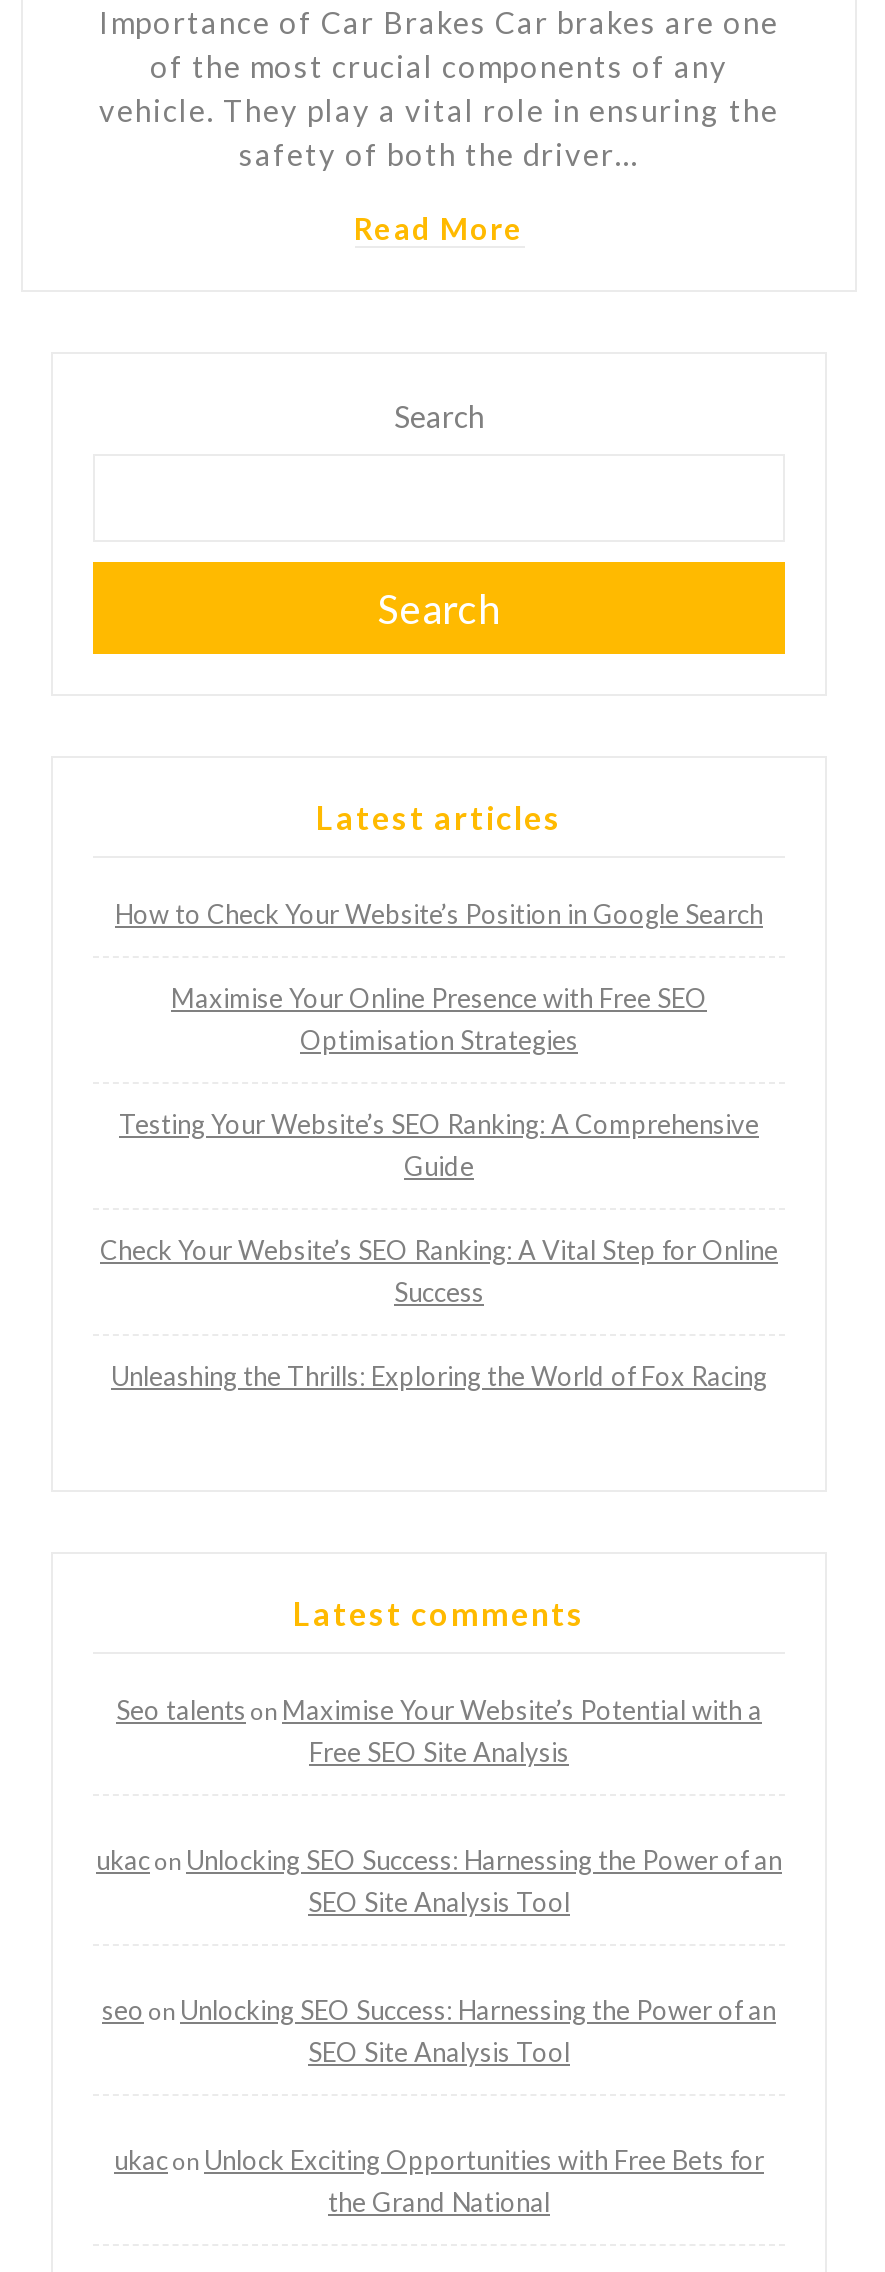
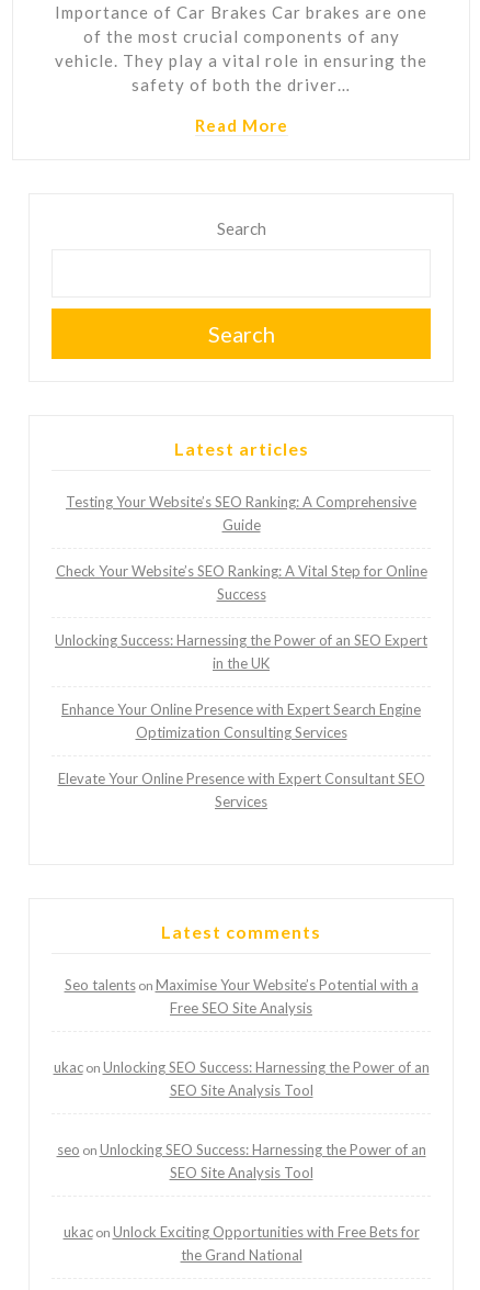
- How to Check Your Website’s Position in Google Search
- Maximise Your Online Presence with Free SEO
- Optimisation Strategies

moved up: Testing Your Website’s SEO Ranking: A Comprehensive | Guide | Check Your Website’s SEO Ranking: A Vital Step for Online | Success

- Unleashing the Thrills: Exploring the World of Fox Racing
+ Unlocking Success: Harnessing the Power of an SEO Expert
+ in the UK
+ Enhance Your Online Presence with Expert Search Engine
+ Optimization Consulting Services
+ Elevate Your Online Presence with Expert Consultant SEO
+ Services
